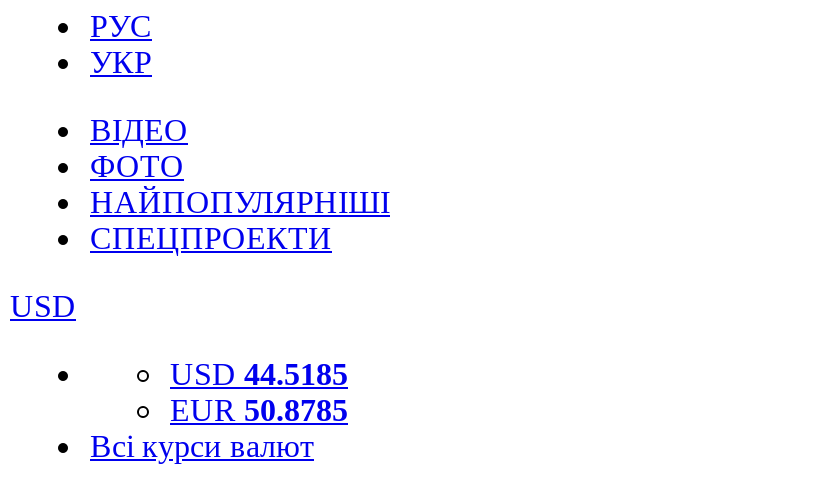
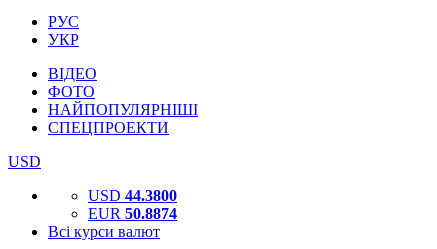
- USD 44.5185
+ USD 44.3800

- EUR 50.8785
+ EUR 50.8874
